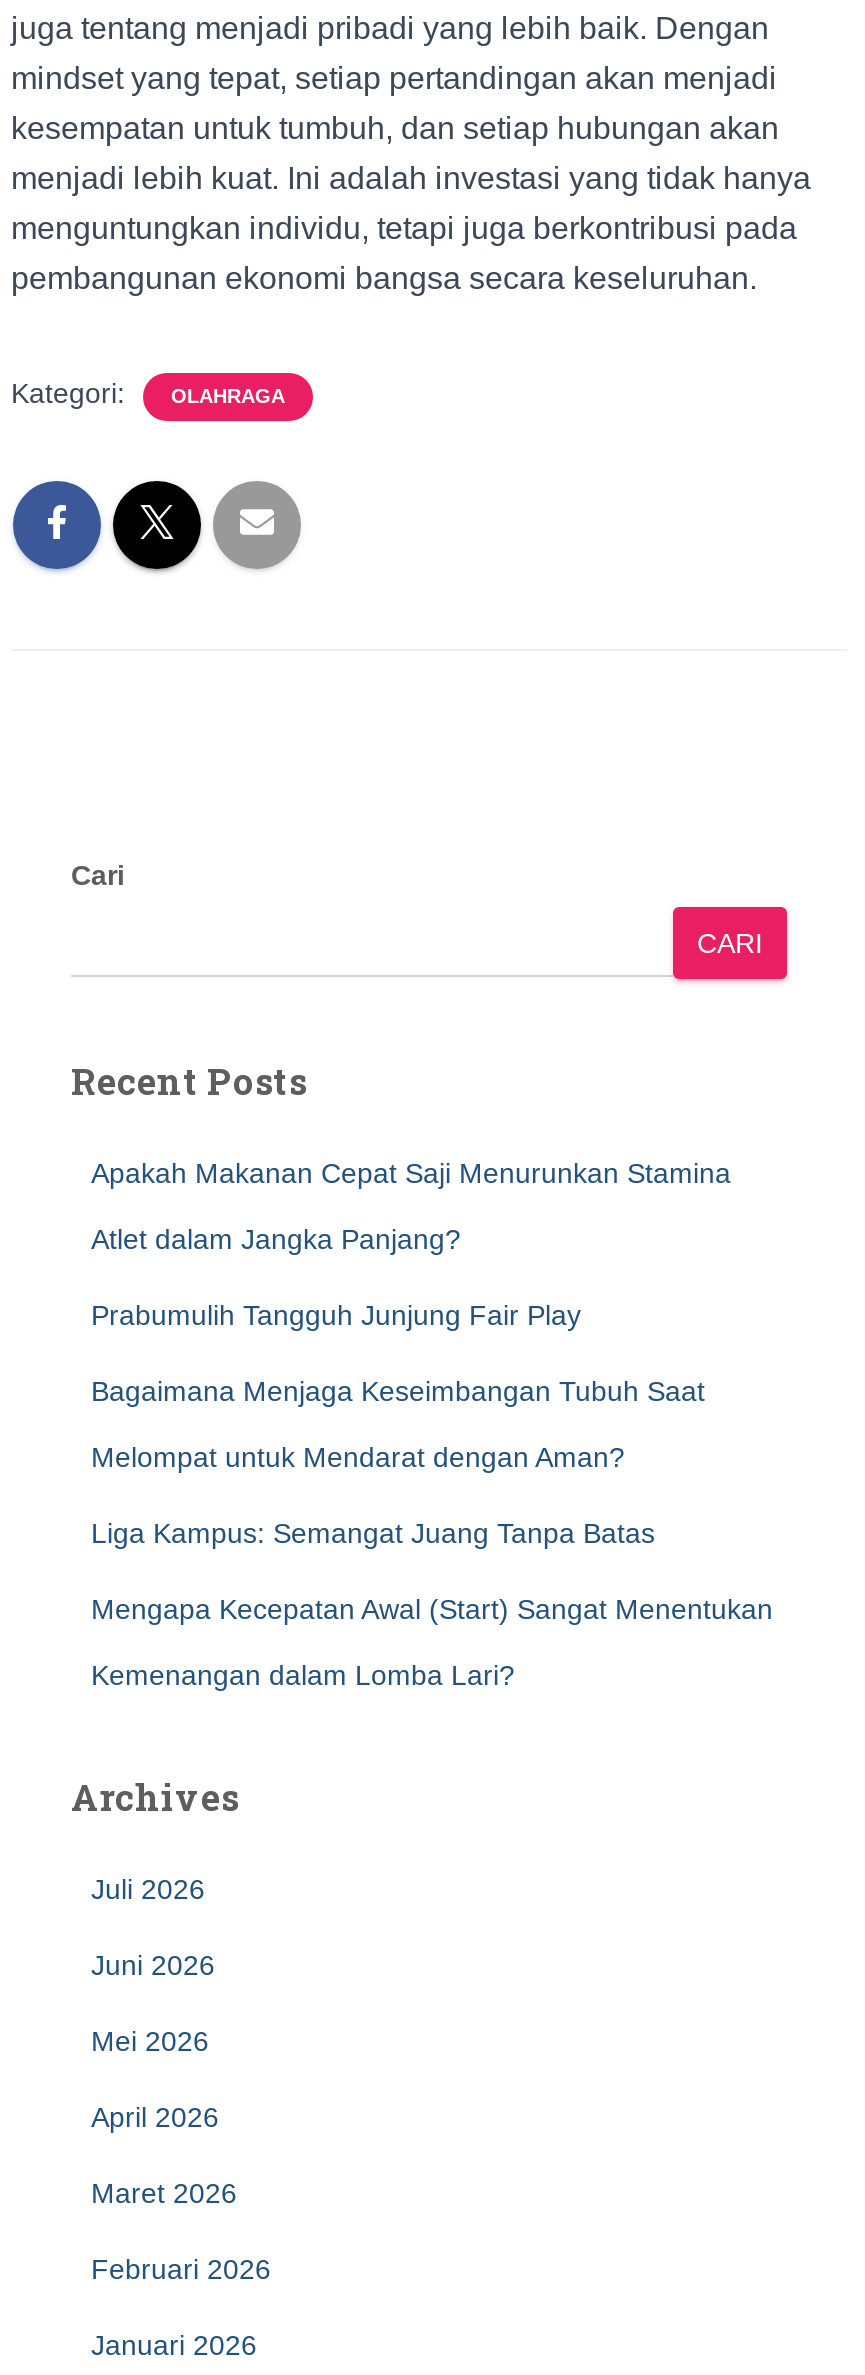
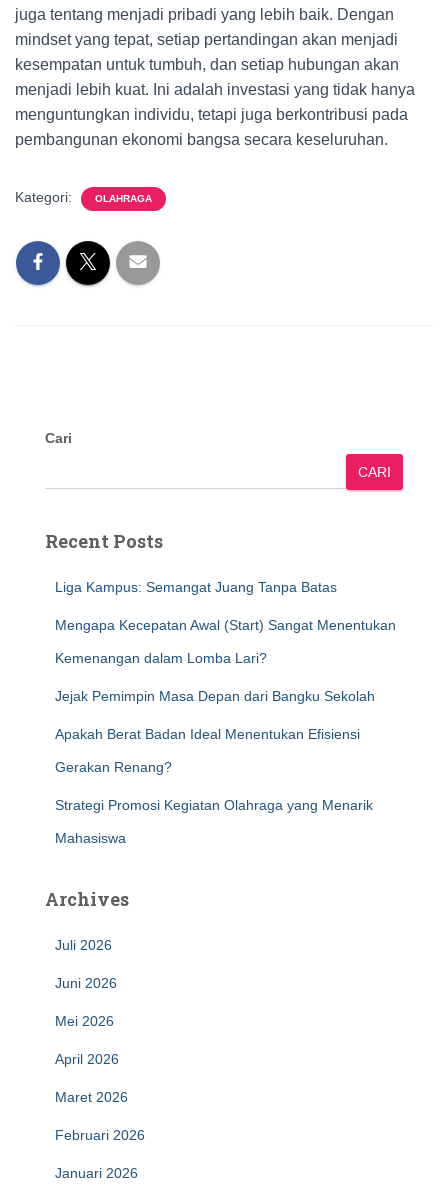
- Apakah Makanan Cepat Saji Menurunkan Stamina
- Atlet dalam Jangka Panjang?
- Prabumulih Tangguh Junjung Fair Play
- Bagaimana Menjaga Keseimbangan Tubuh Saat
- Melompat untuk Mendarat dengan Aman?

moved up: Liga Kampus: Semangat Juang Tanpa Batas | Mengapa Kecepatan Awal (Start) Sangat Menentukan | Kemenangan dalam Lomba Lari?

+ Jejak Pemimpin Masa Depan dari Bangku Sekolah
+ Apakah Berat Badan Ideal Menentukan Efisiensi
+ Gerakan Renang?
+ Strategi Promosi Kegiatan Olahraga yang Menarik
+ Mahasiswa
